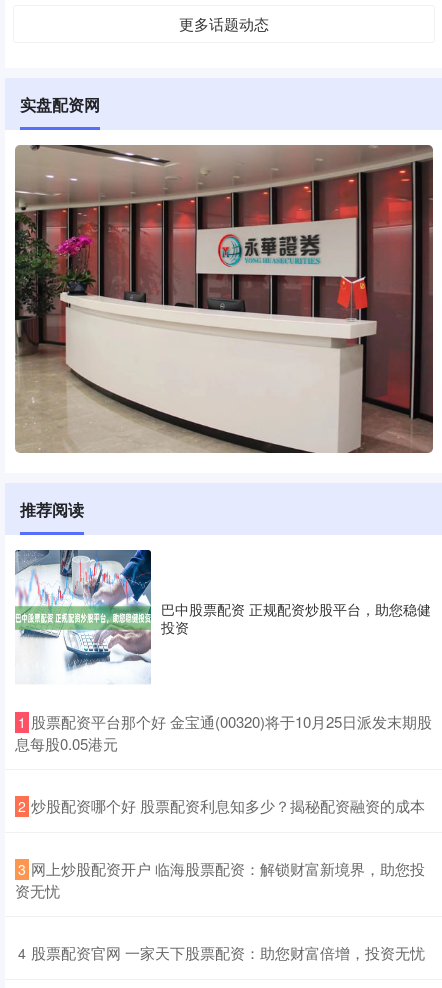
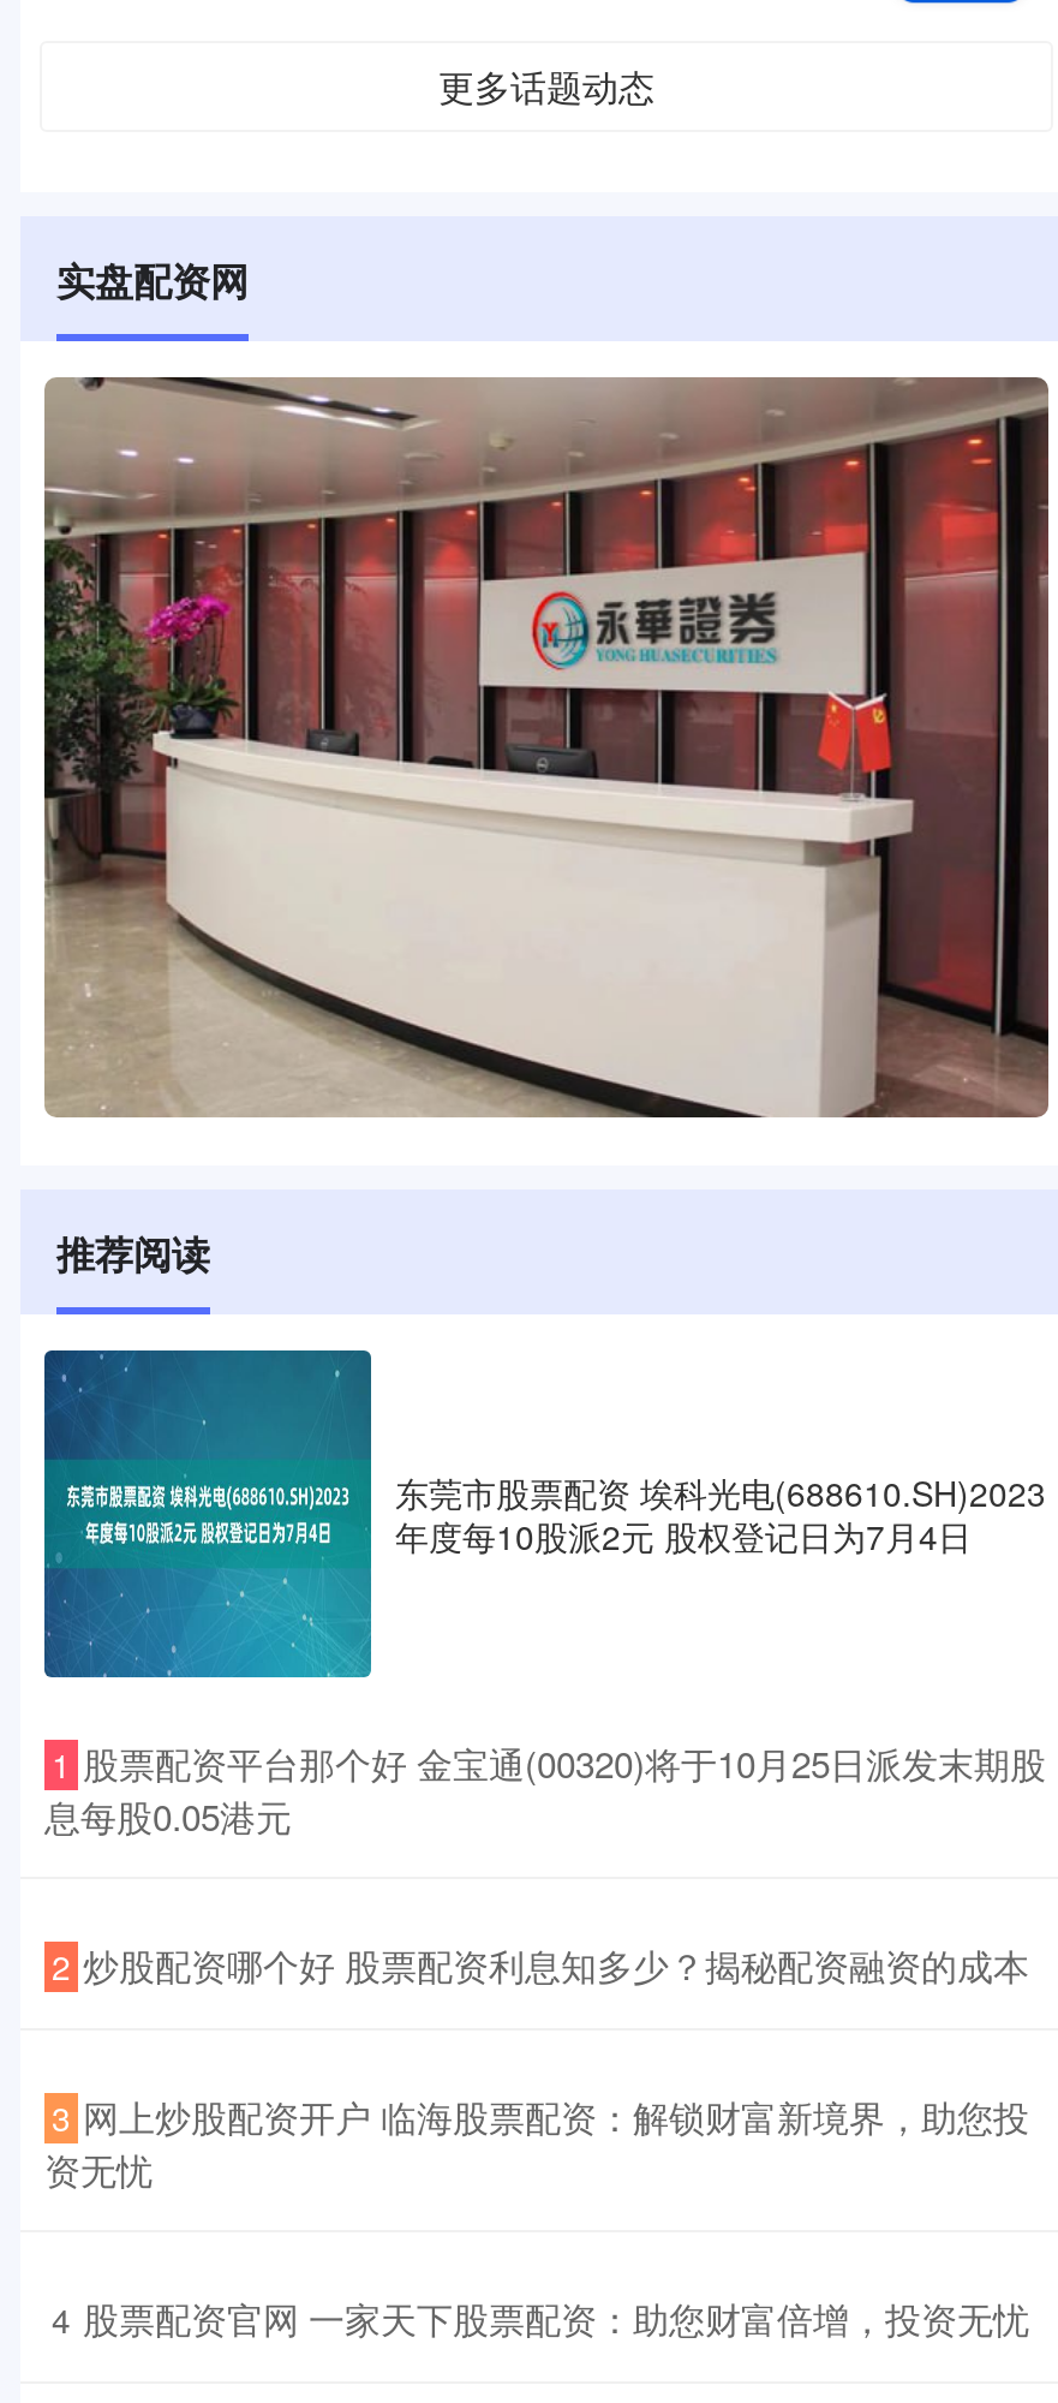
- [image]
- 巴中股票配资 正规配资炒股平台，助您稳健
- 投资
+ [image]
+ 东莞市股票配资 埃科光电(688610.SH)2023
+ 年度每10股派2元 股权登记日为7月4日
